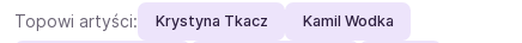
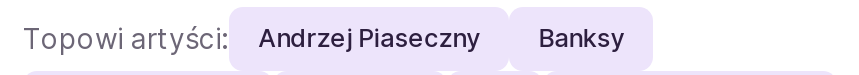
- Krystyna Tkacz
- Kamil Wodka
+ Andrzej Piaseczny
+ Banksy
